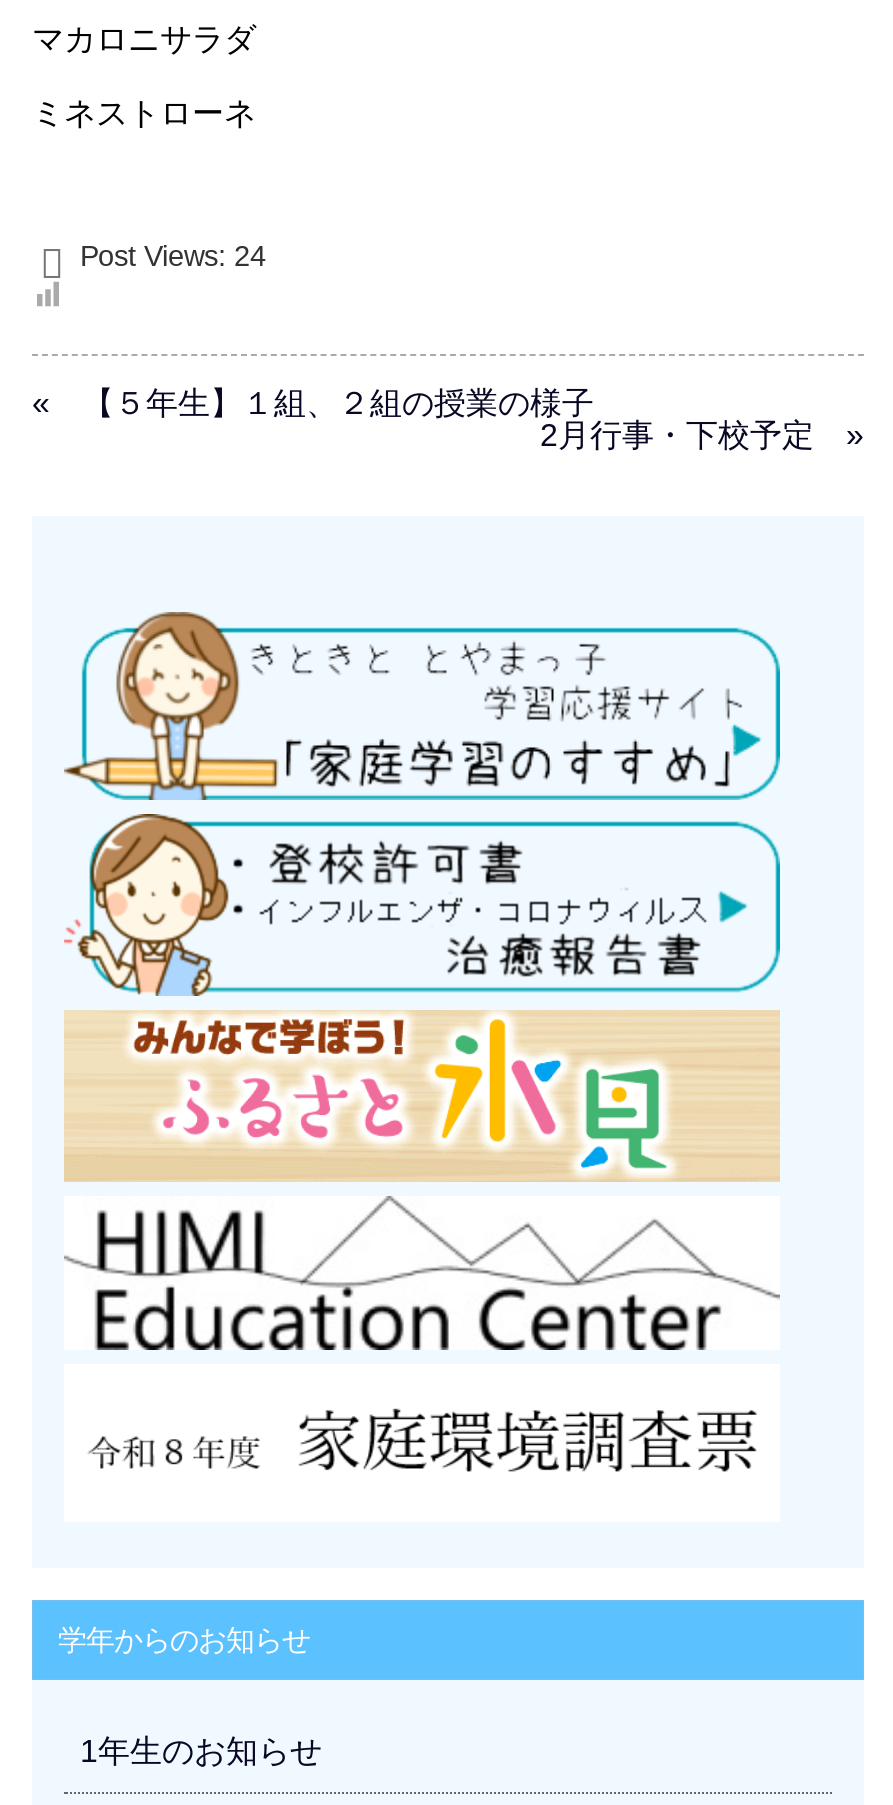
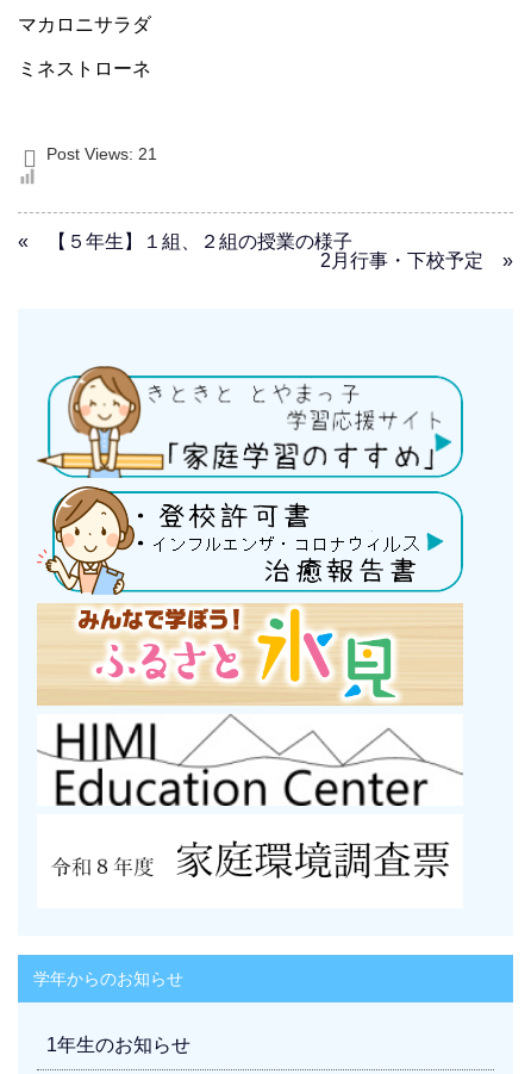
- Post Views: 24
+ Post Views: 21
